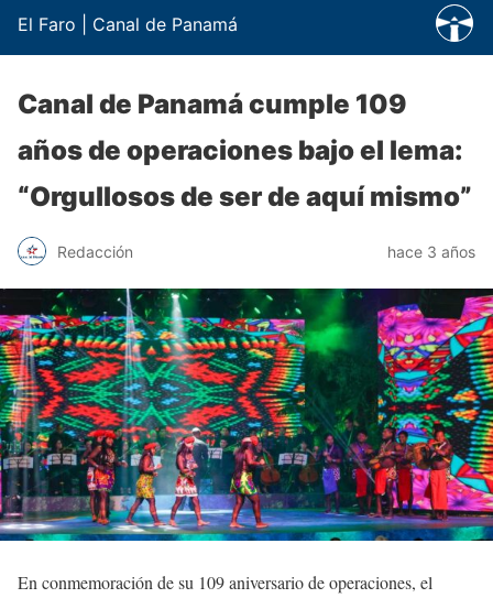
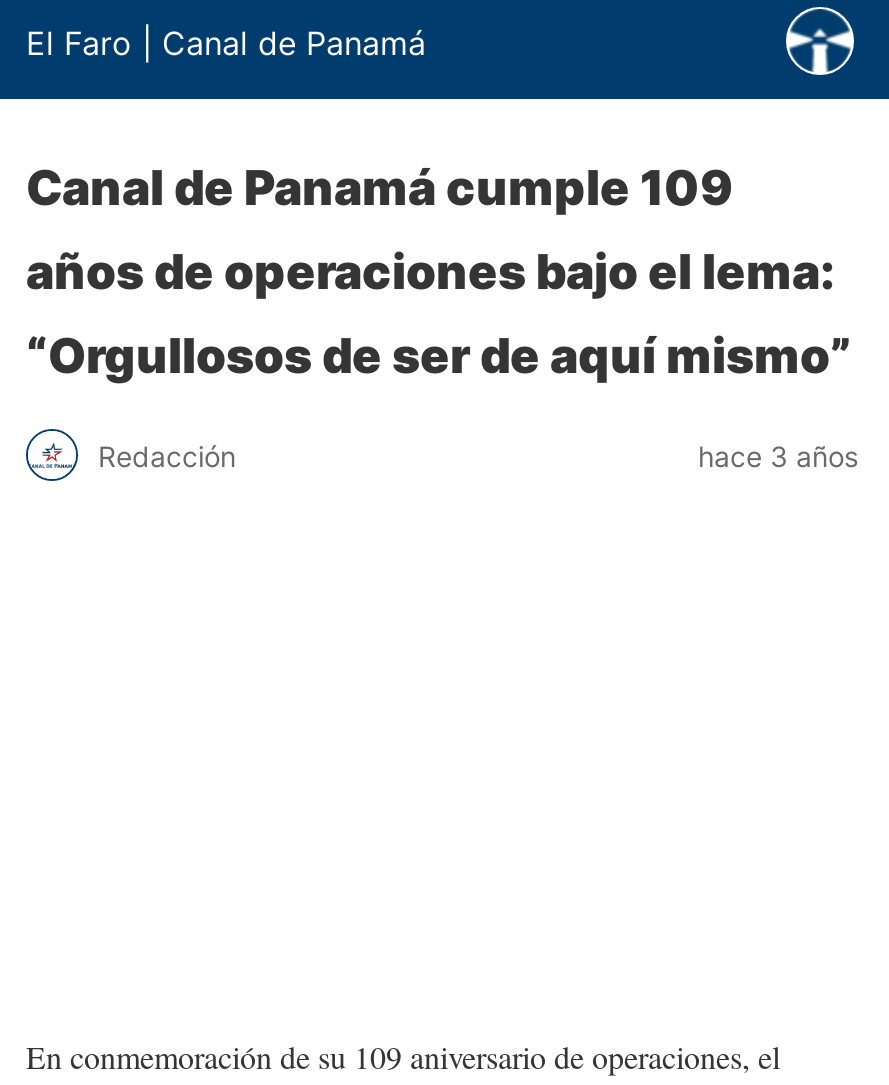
- [image]
